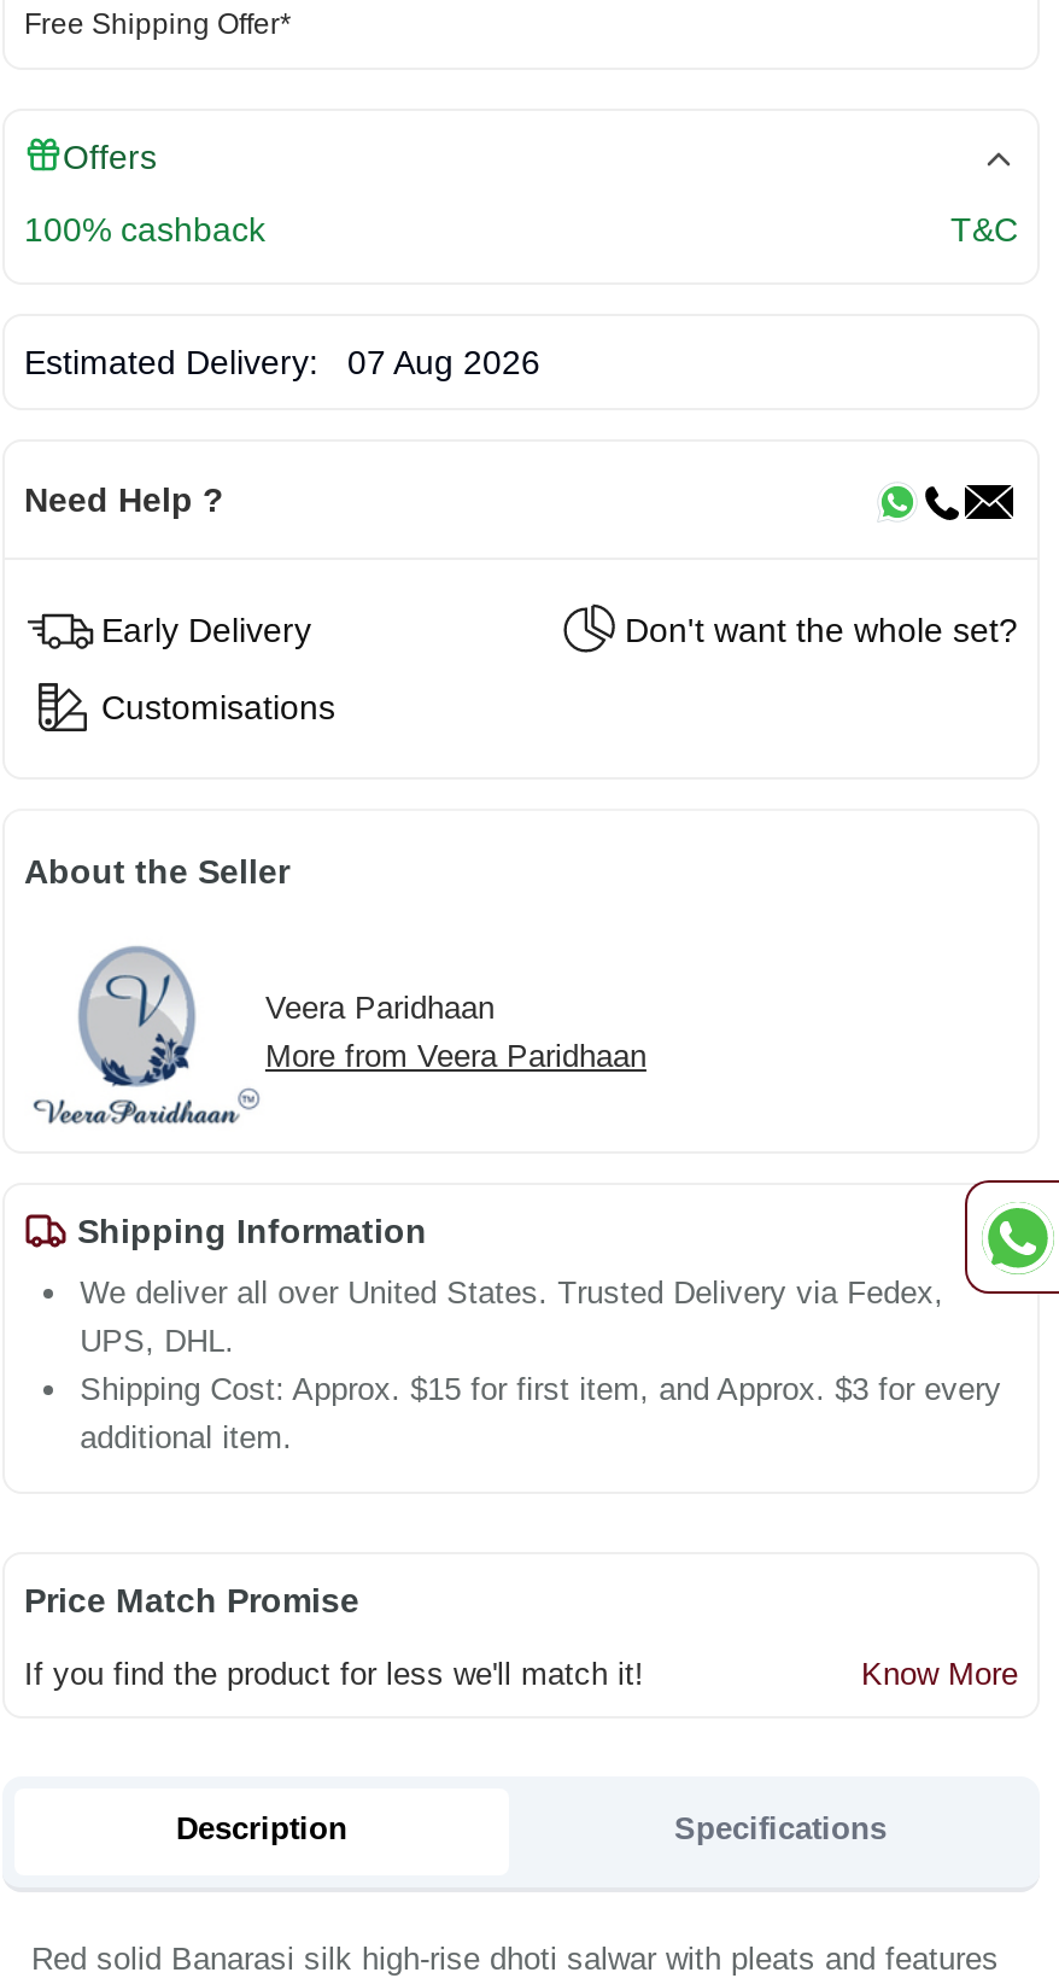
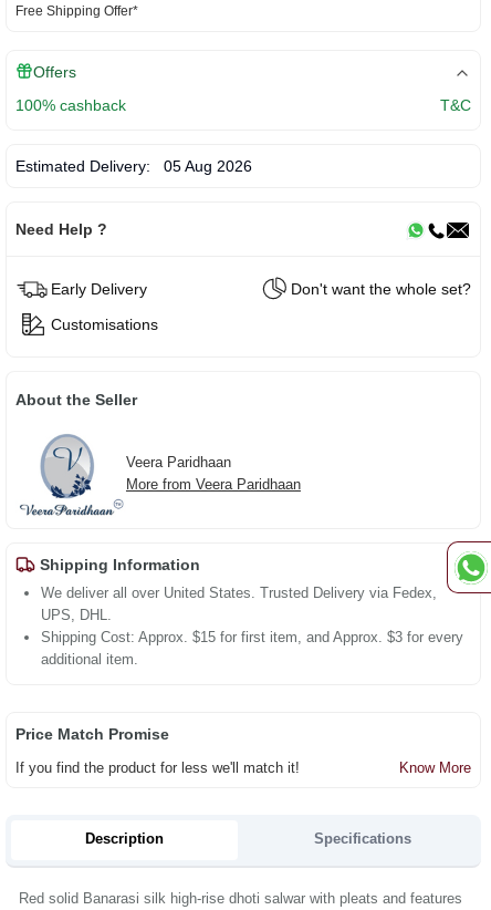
- Estimated Delivery: 07 Aug 2026
+ Estimated Delivery: 05 Aug 2026
